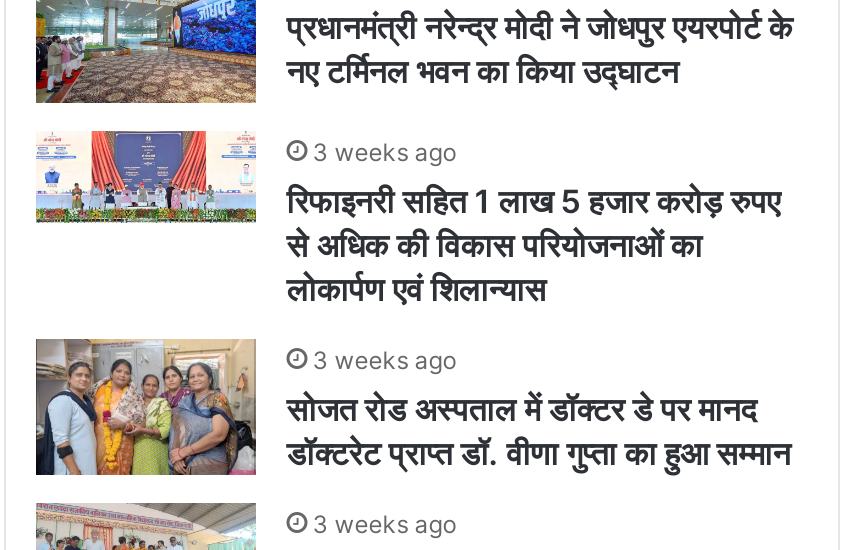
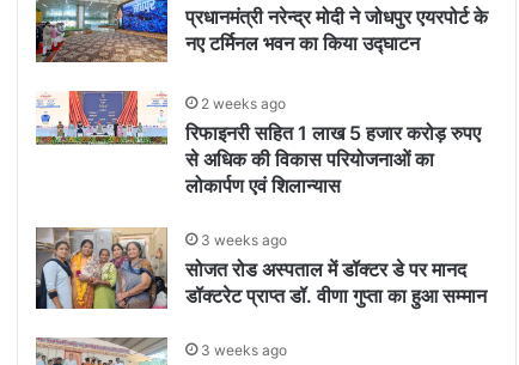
- 3 weeks ago
+ 2 weeks ago
